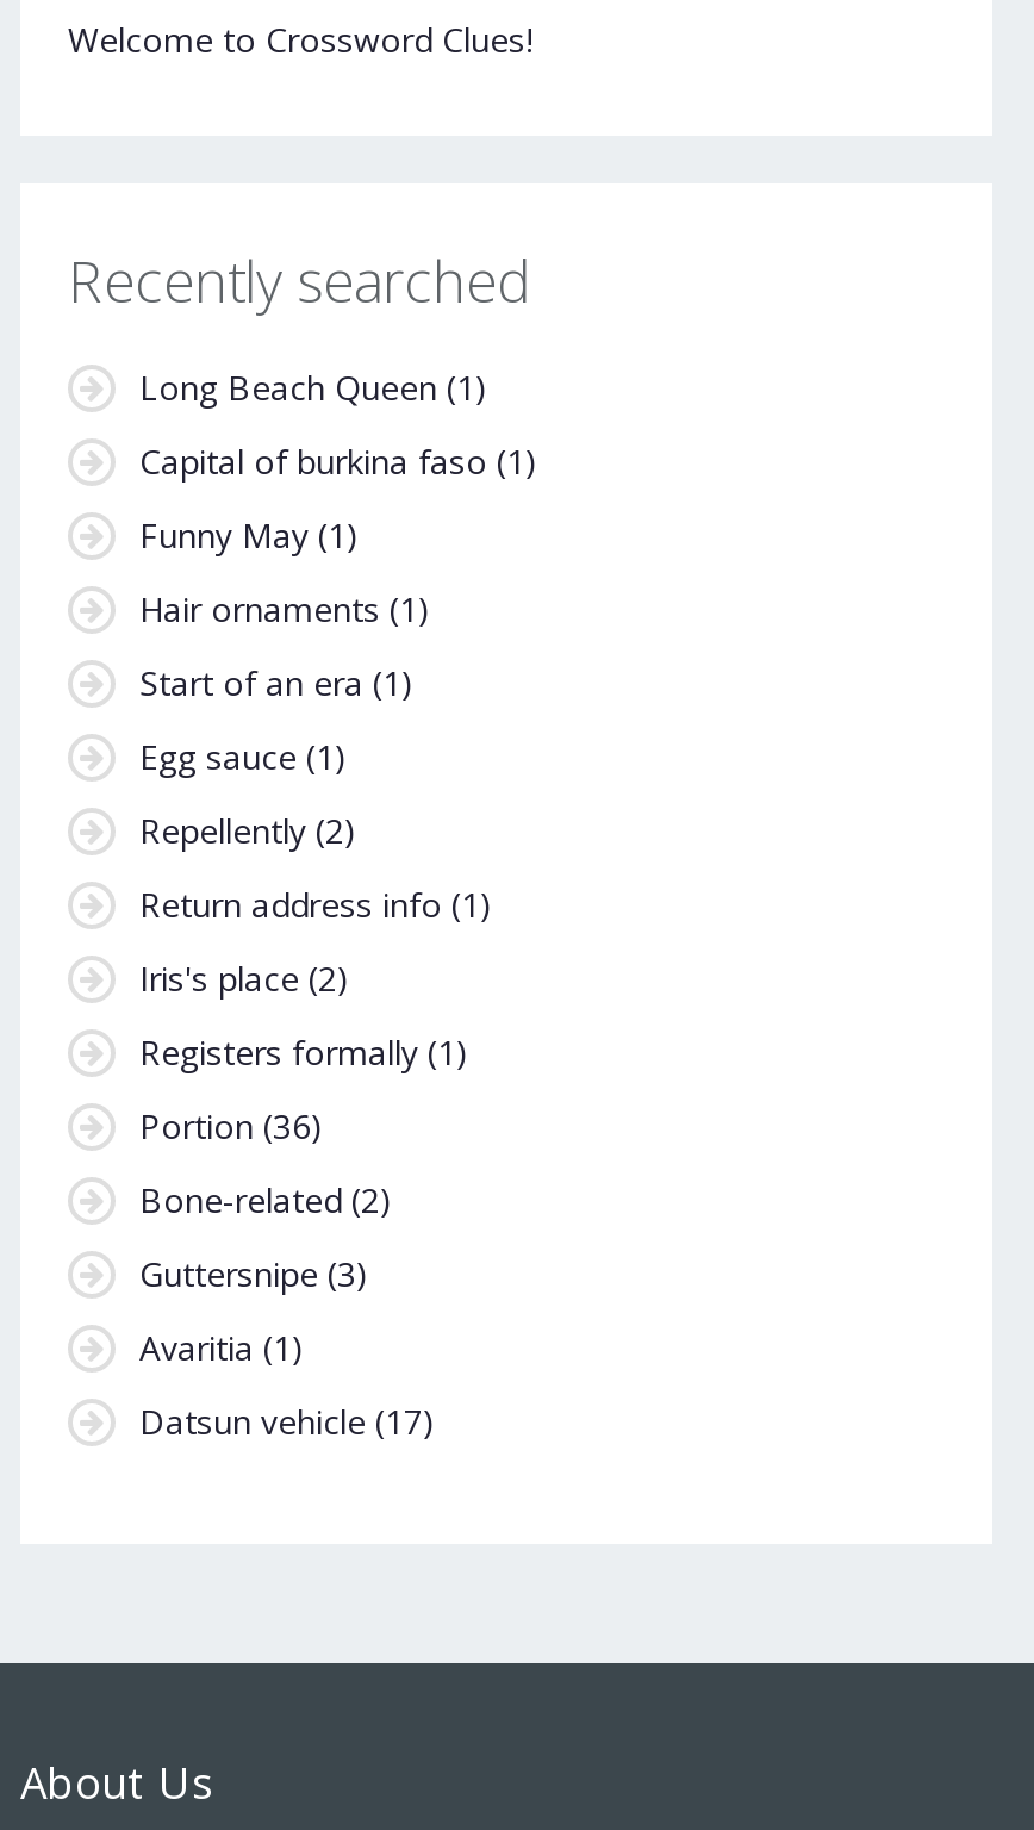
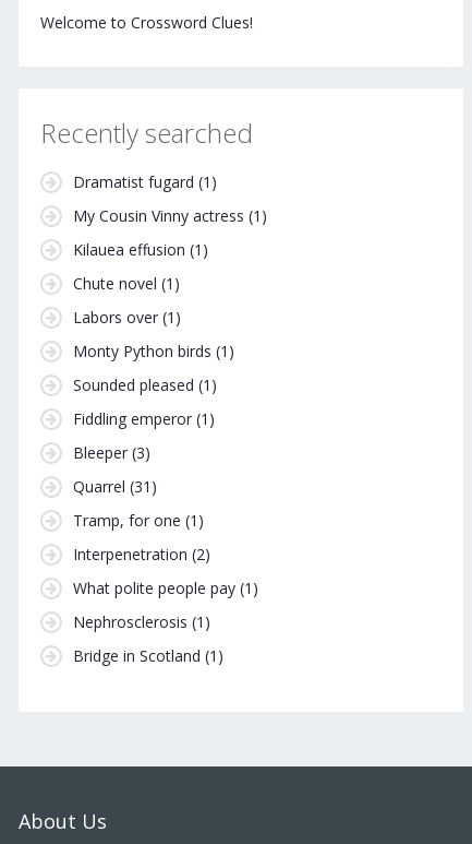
- Long Beach Queen (1)
+ Dramatist fugard (1)

- Capital of burkina faso (1)
+ My Cousin Vinny actress (1)

- Funny May (1)
+ Kilauea effusion (1)

- Hair ornaments (1)
+ Chute novel (1)

- Start of an era (1)
+ Labors over (1)

- Egg sauce (1)
+ Monty Python birds (1)

- Repellently (2)
+ Sounded pleased (1)

- Return address info (1)
+ Fiddling emperor (1)

- Iris's place (2)
+ Bleeper (3)

- Registers formally (1)
+ Quarrel (31)

- Portion (36)
+ Tramp, for one (1)

- Bone-related (2)
+ Interpenetration (2)

- Guttersnipe (3)
+ What polite people pay (1)

- Avaritia (1)
+ Nephrosclerosis (1)

- Datsun vehicle (17)
+ Bridge in Scotland (1)
